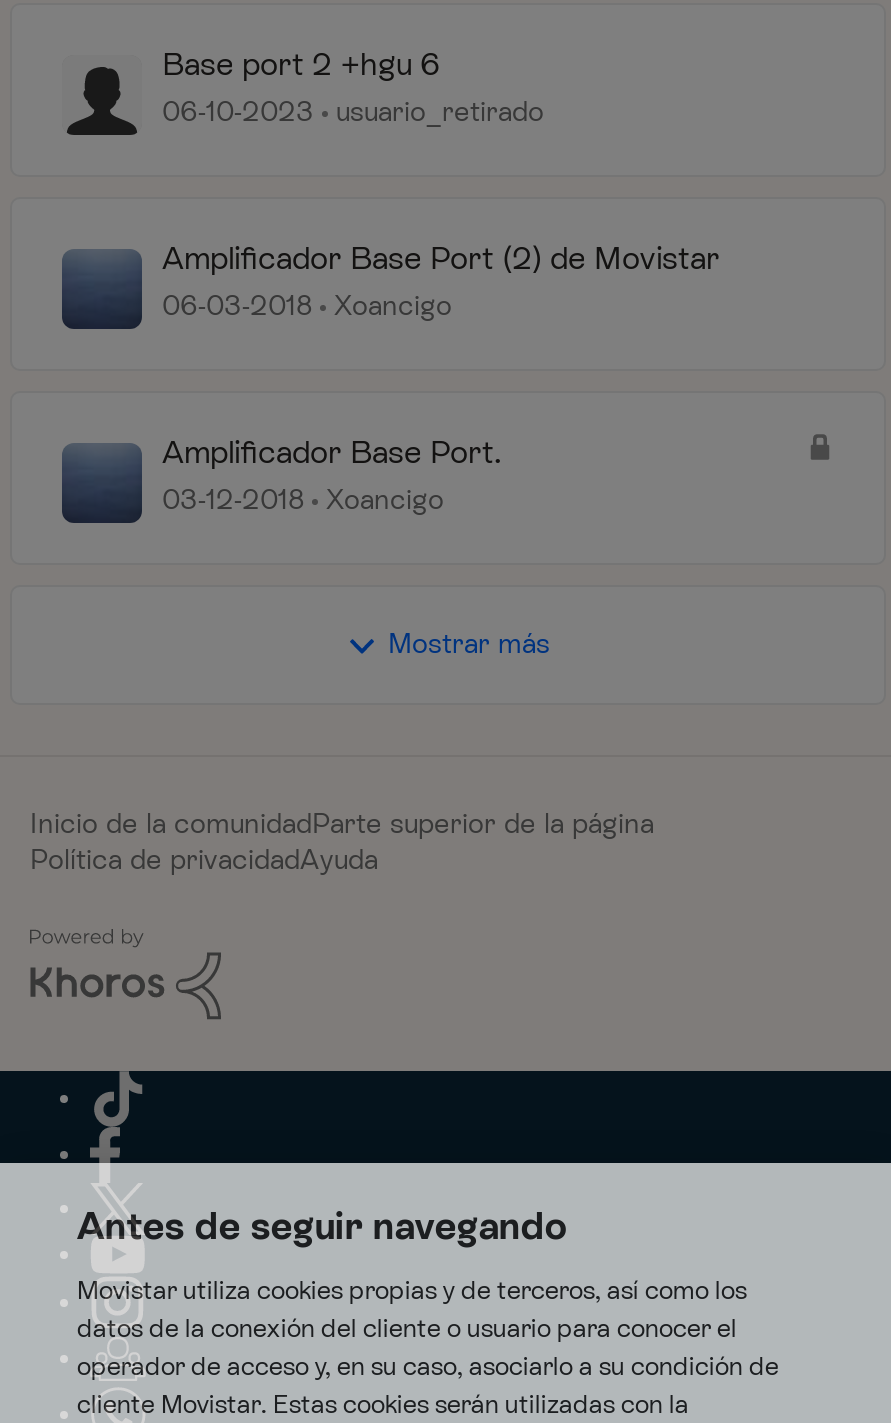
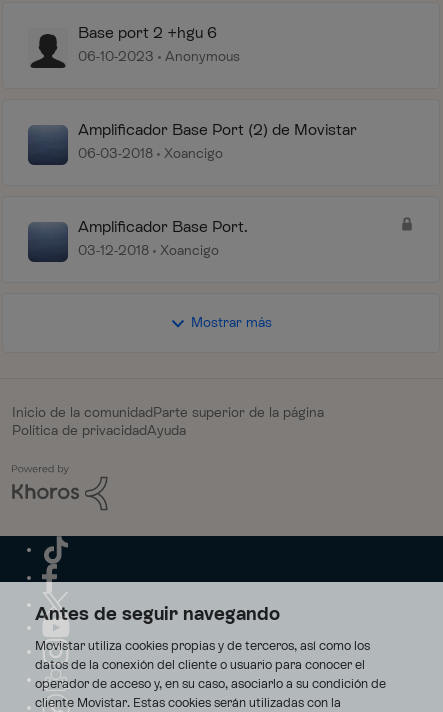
- usuario_retirado
+ Anonymous
